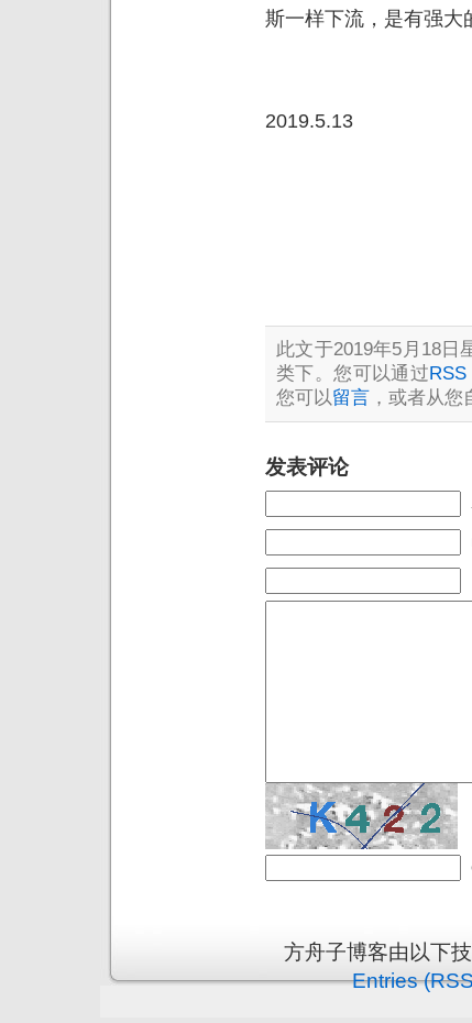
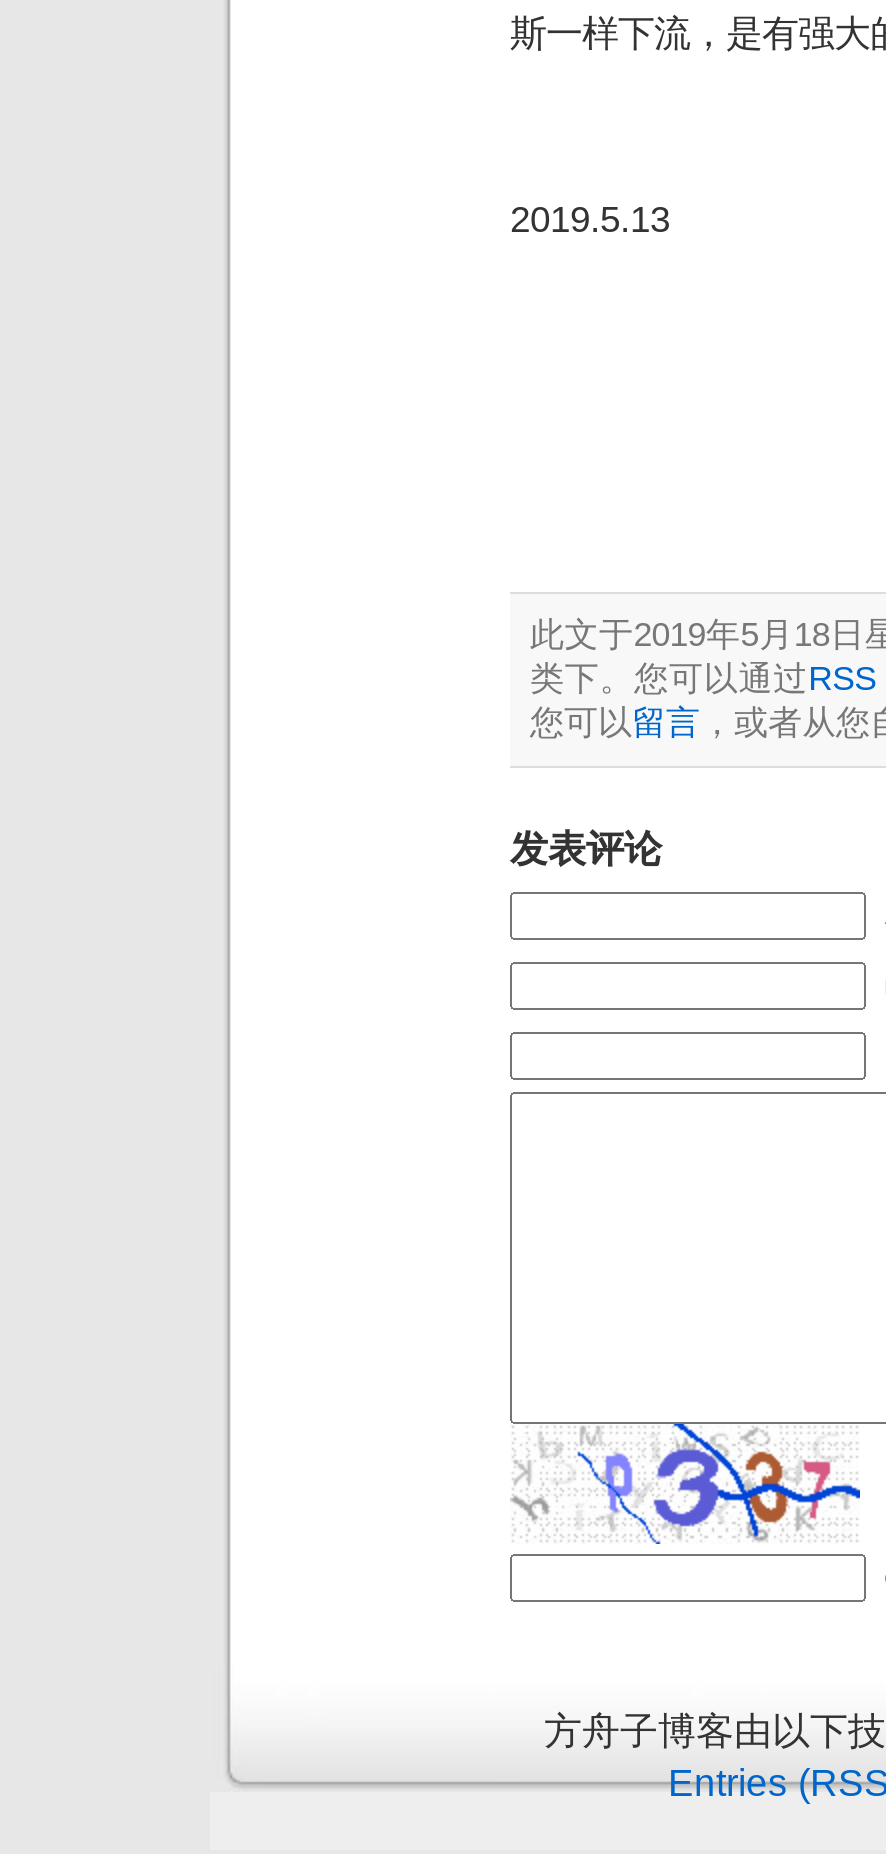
- [image]
+ [image]
